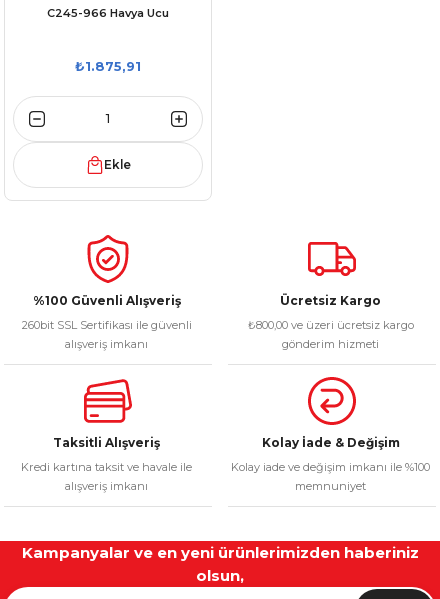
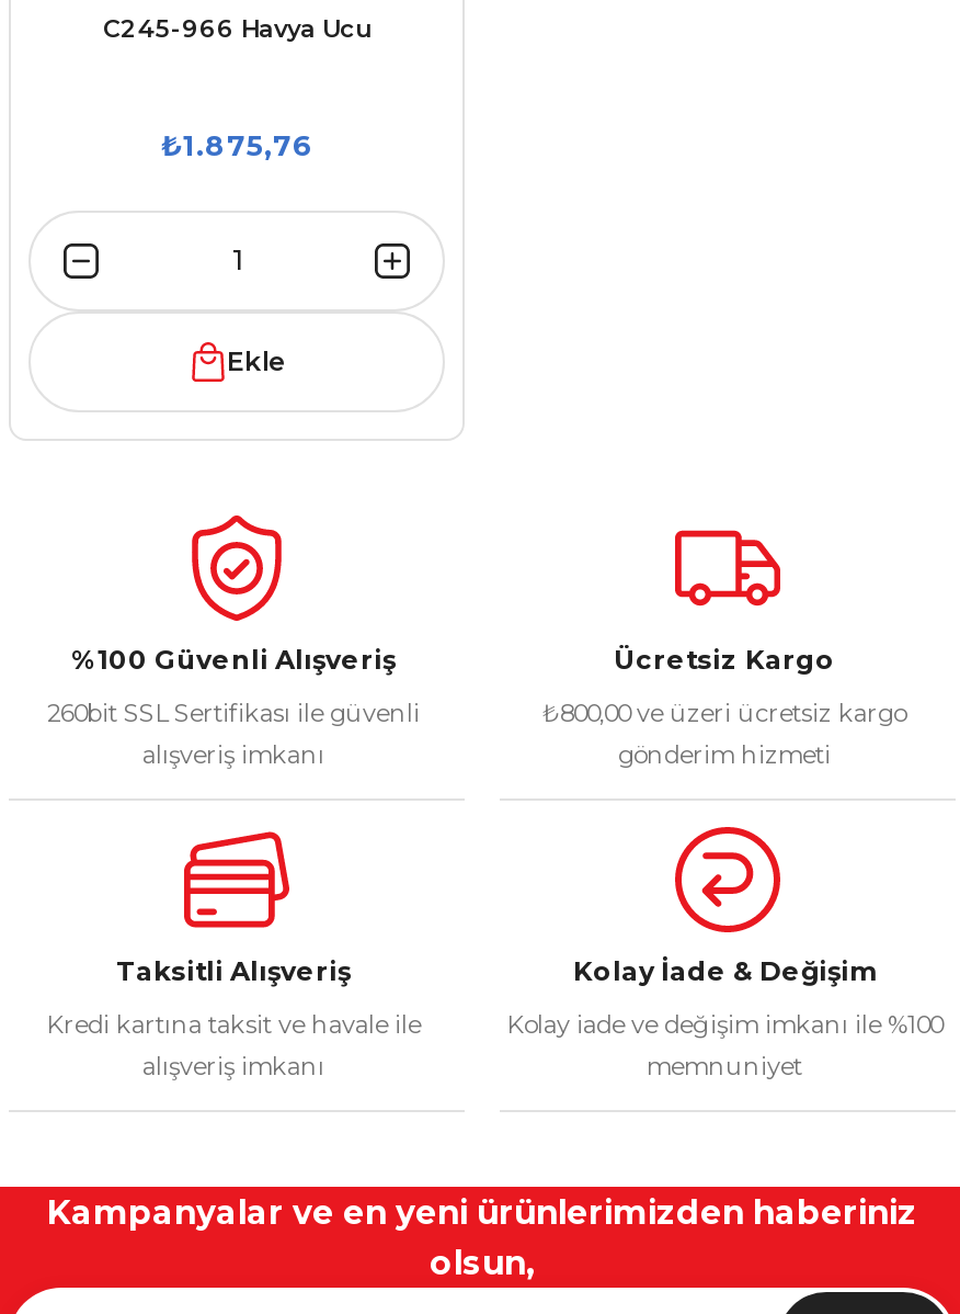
- ₺1.875,91
+ ₺1.875,76
